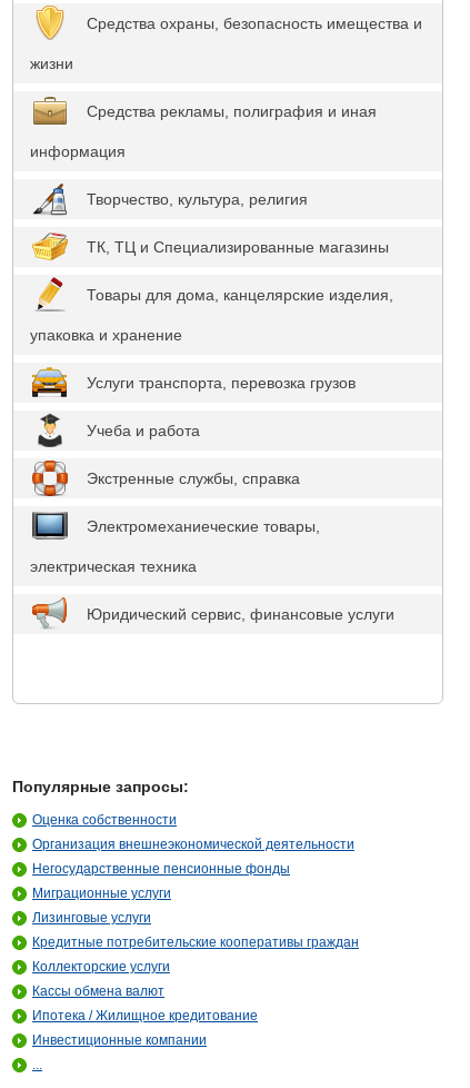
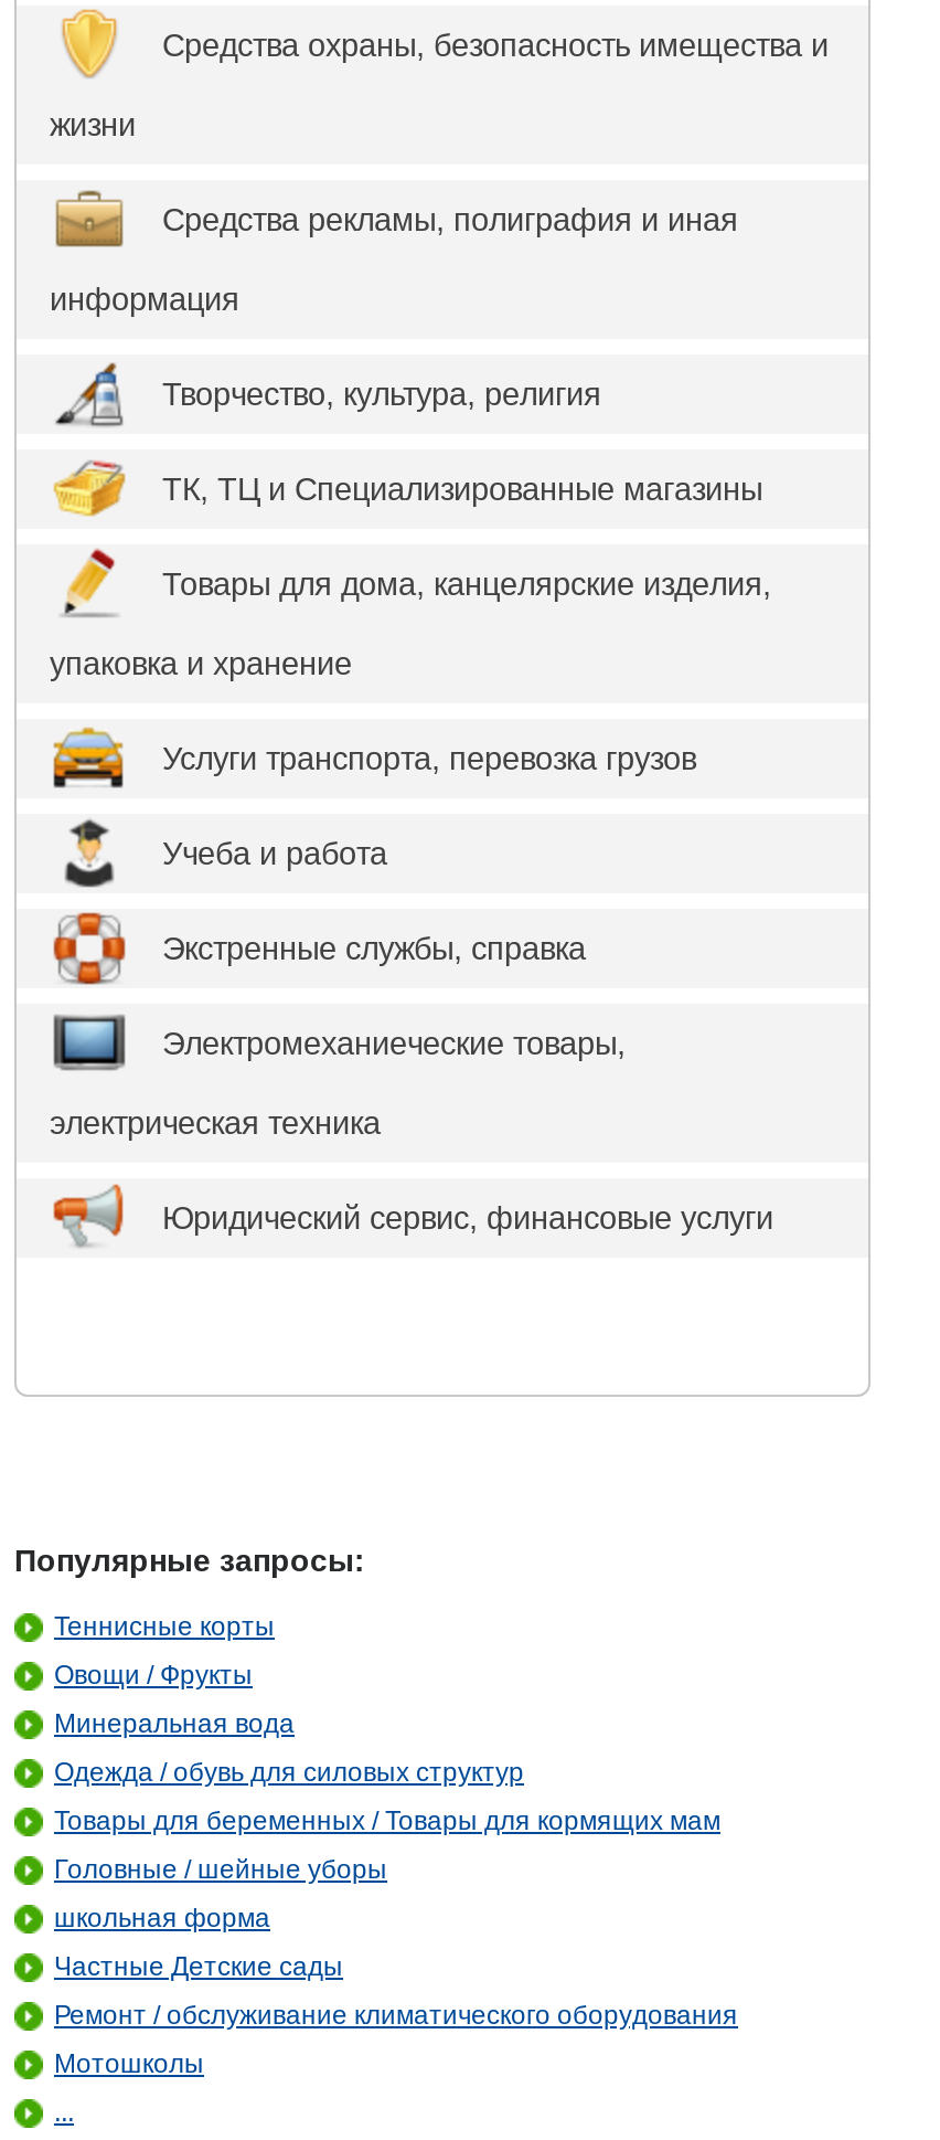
- Оценка собственности
+ Теннисные корты

- Организация внешнеэкономической деятельности
+ Овощи / Фрукты

- Негосударственные пенсионные фонды
+ Минеральная вода

- Миграционные услуги
+ Одежда / обувь для силовых структур

- Лизинговые услуги
+ Товары для беременных / Товары для кормящих мам

- Кредитные потребительские кооперативы граждан
+ Головные / шейные уборы

- Коллекторские услуги
+ школьная форма

- Кассы обмена валют
+ Частные Детские сады

- Ипотека / Жилищное кредитование
+ Ремонт / обслуживание климатического оборудования

- Инвестиционные компании
+ Мотошколы
